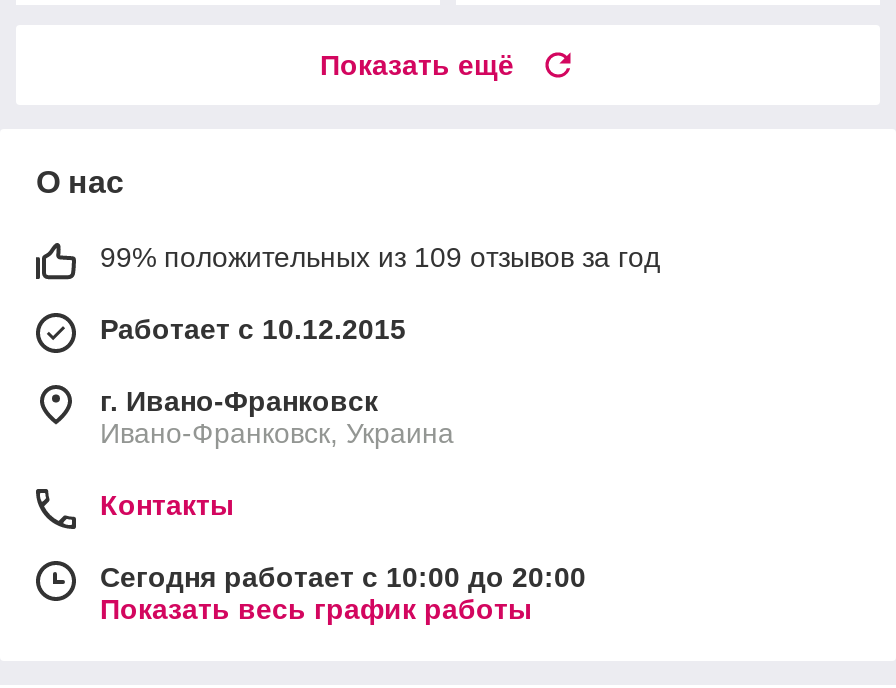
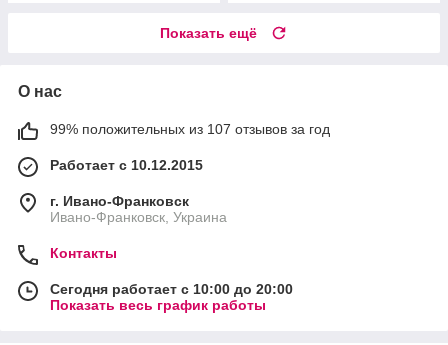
- 99% положительных из 109 отзывов за год
+ 99% положительных из 107 отзывов за год
